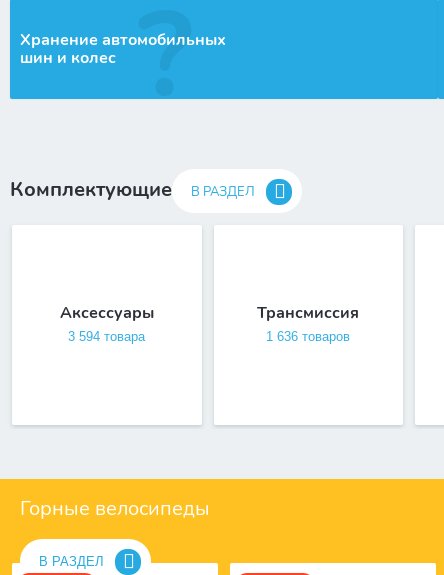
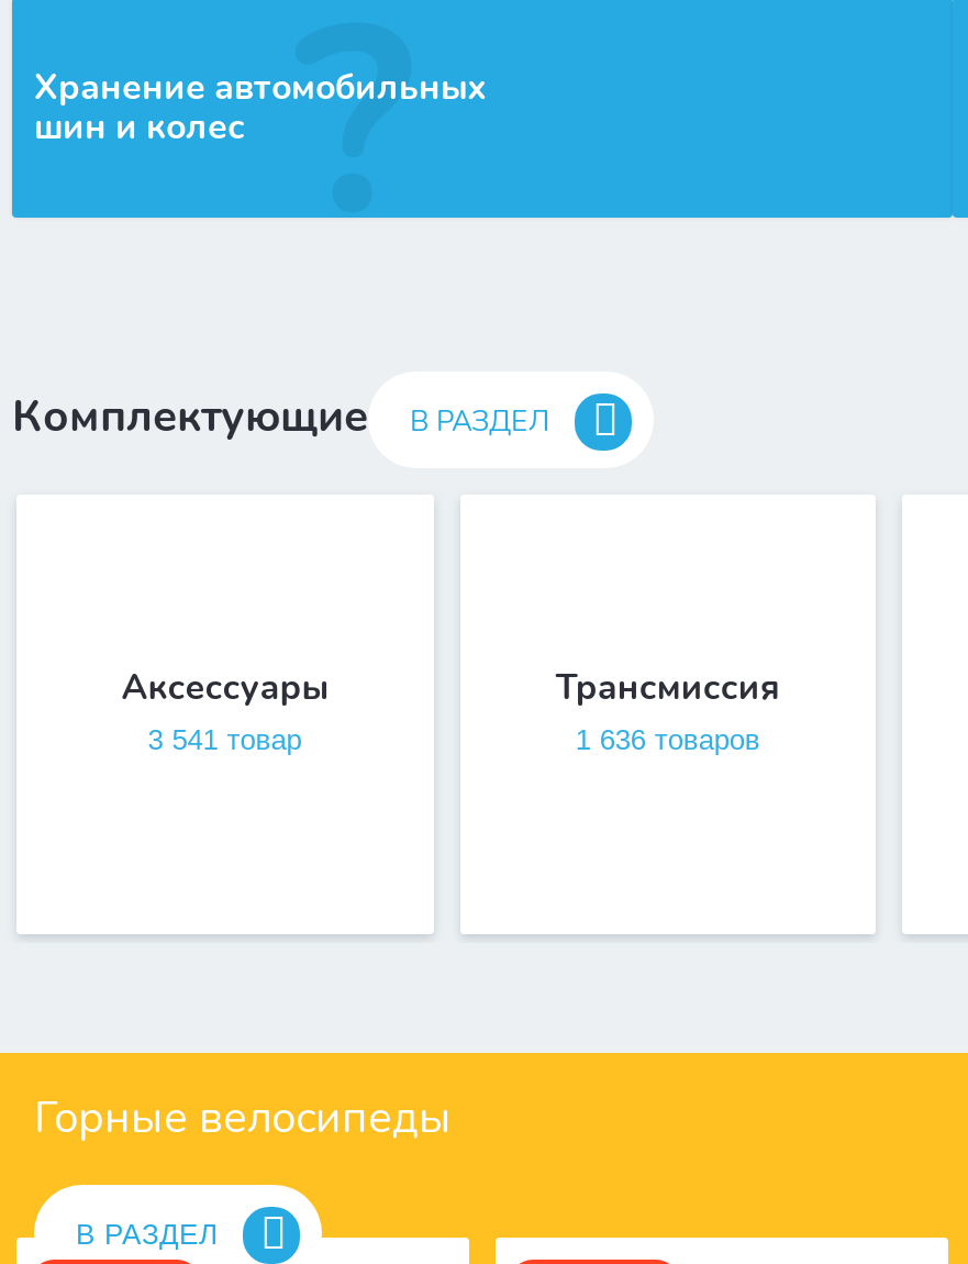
- 3 594 товара
+ 3 541 товар
